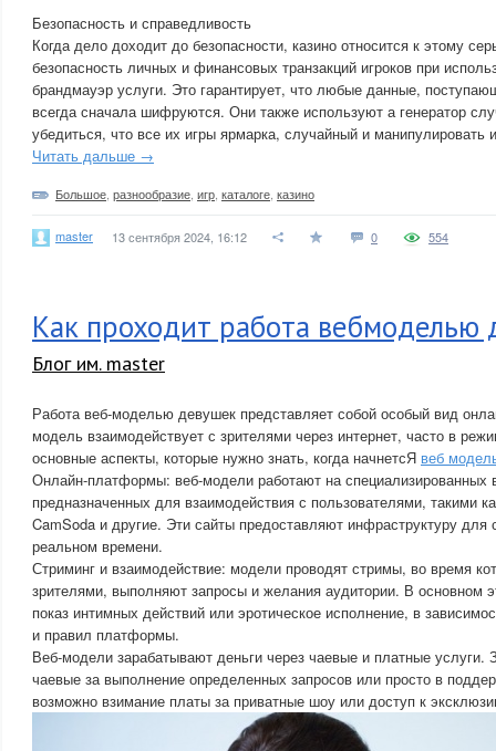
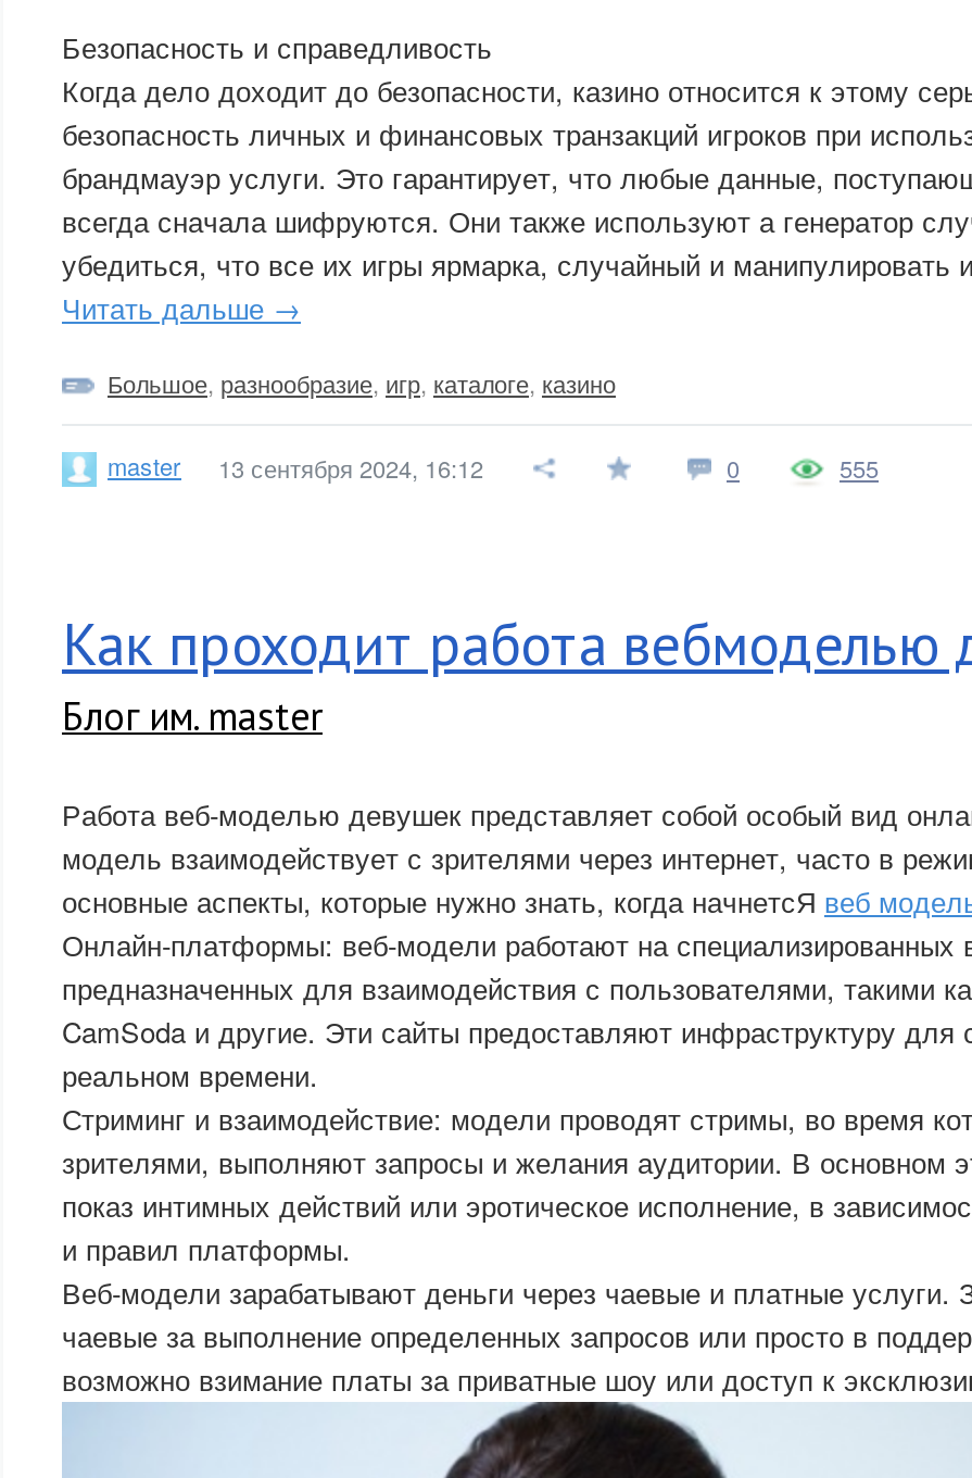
- 554
+ 555
